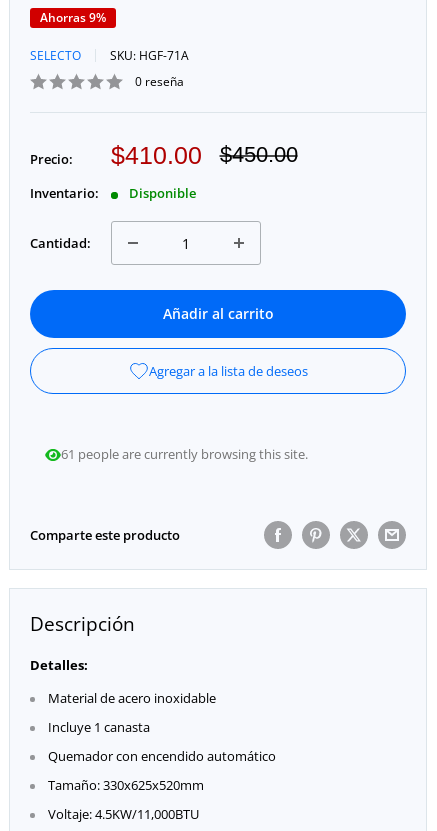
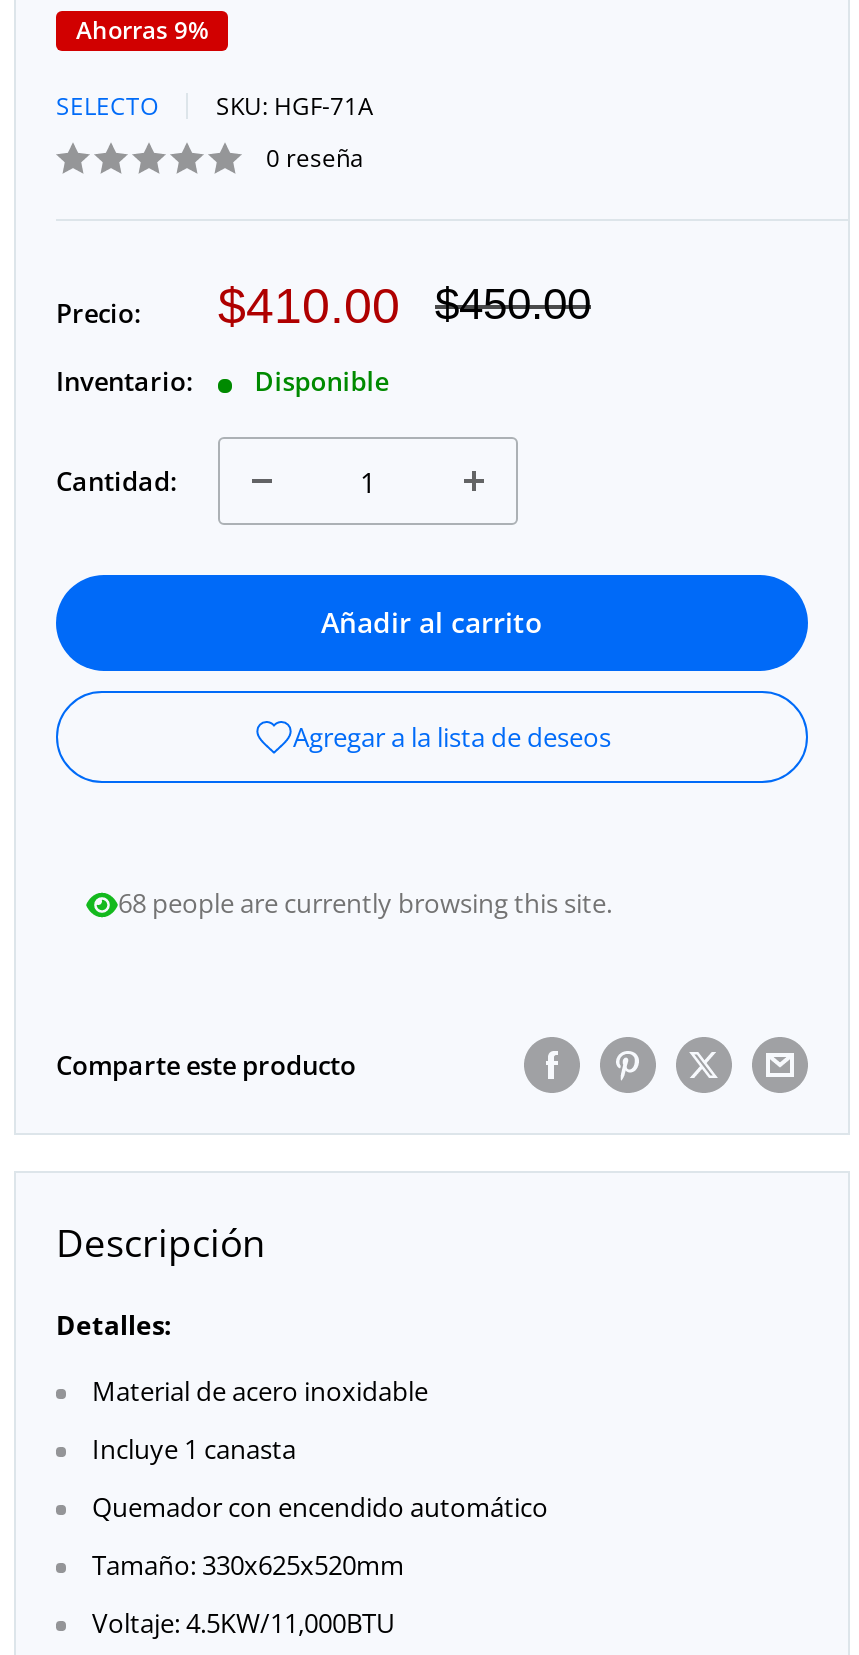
- 61 people are currently browsingthis site.
+ 68 people are currently browsingthis site.
